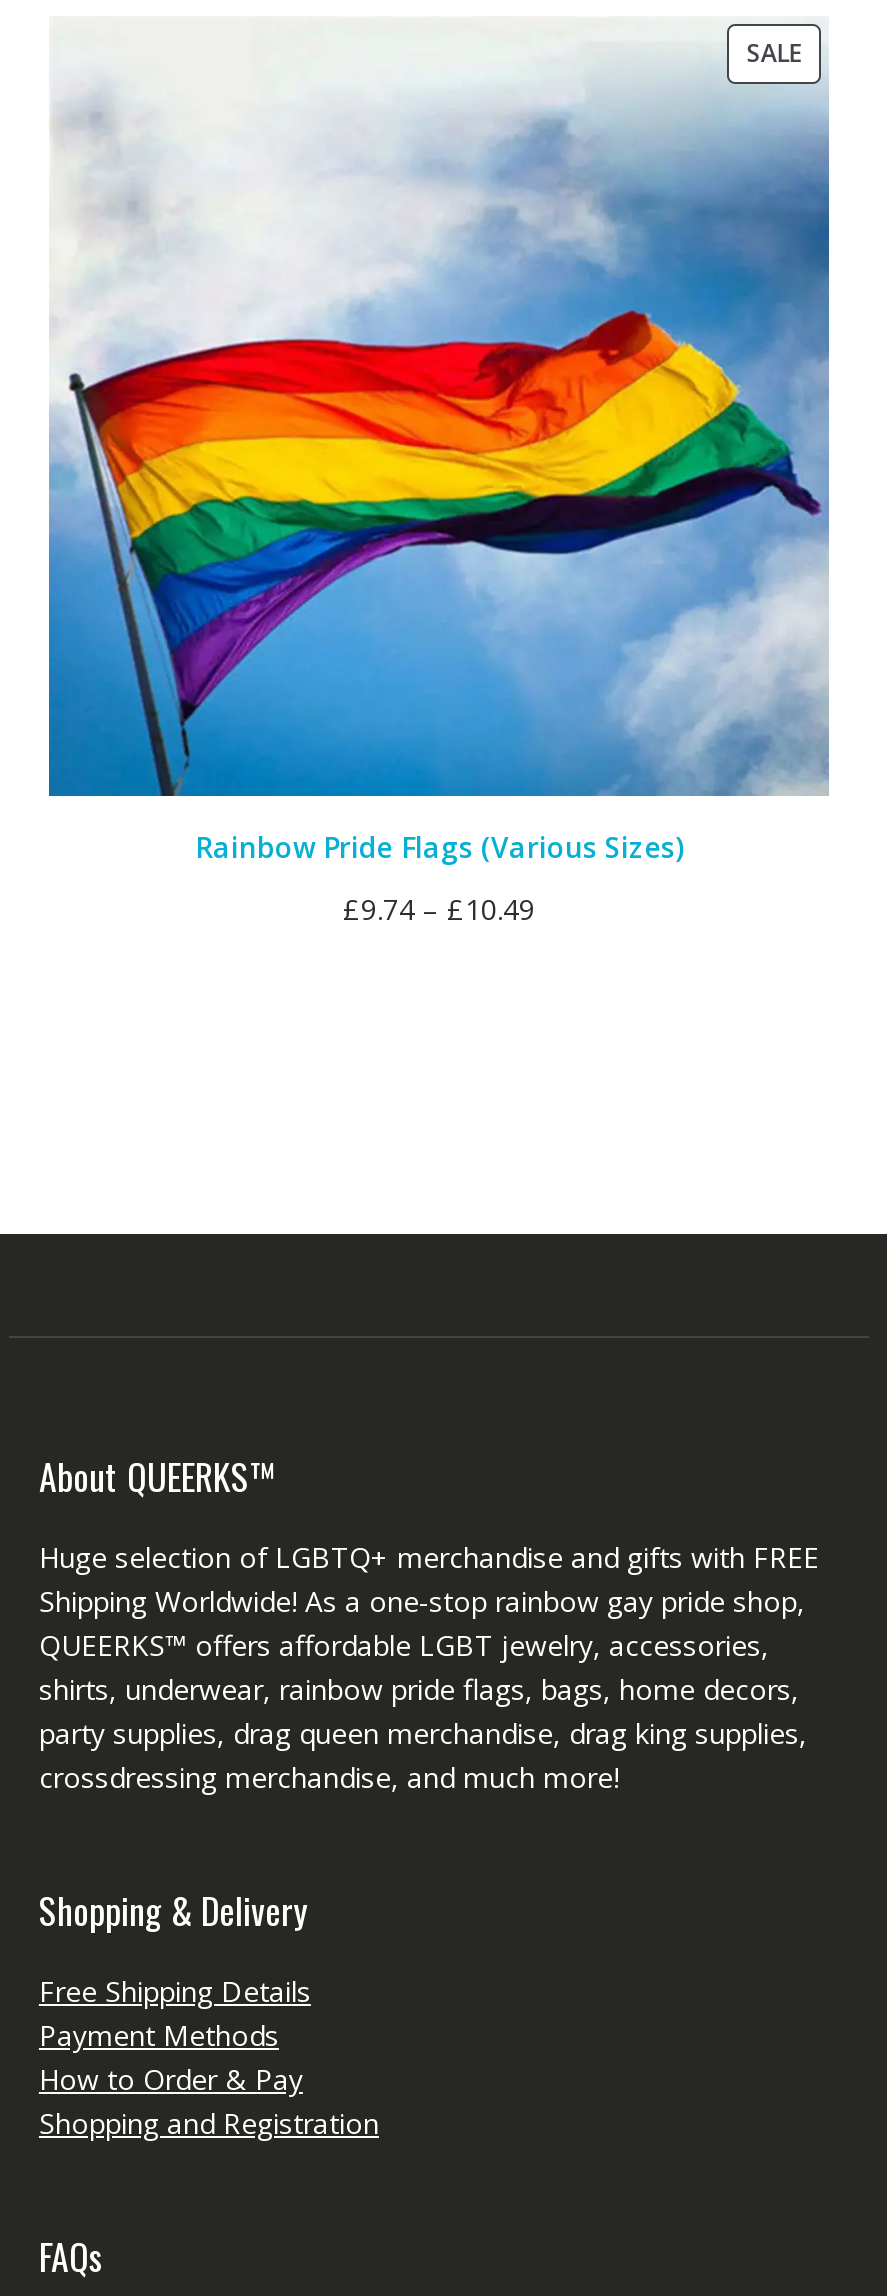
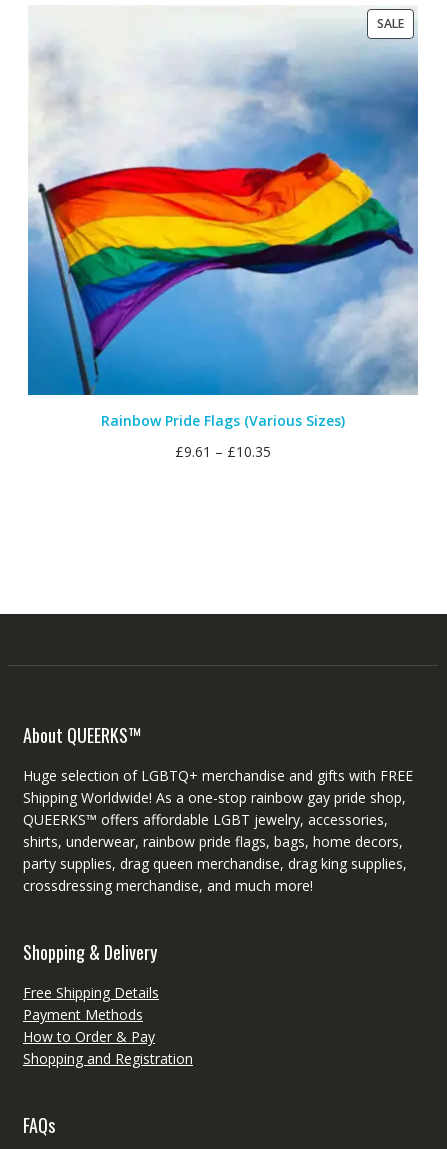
- £9.74 – £10.49
+ £9.61 – £10.35
